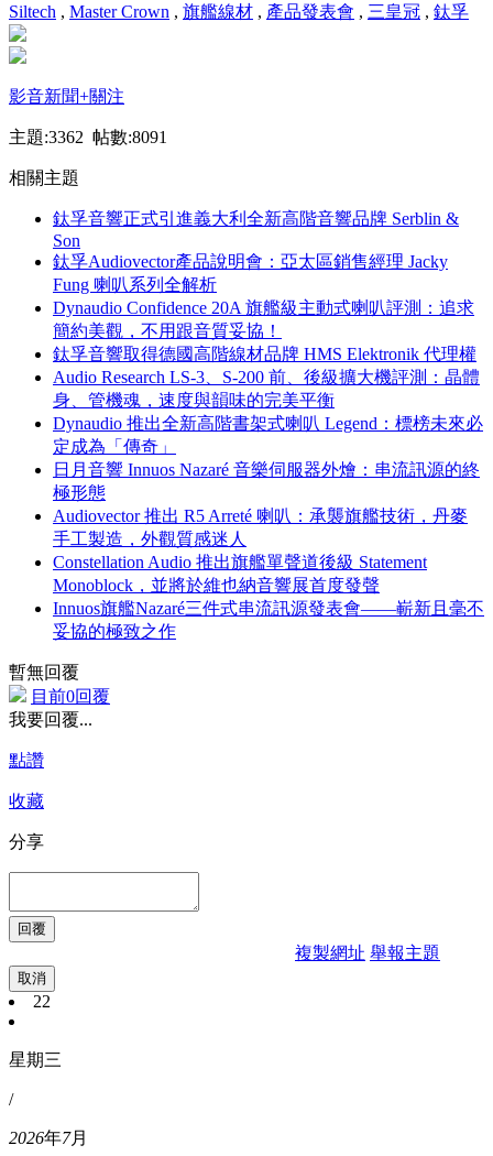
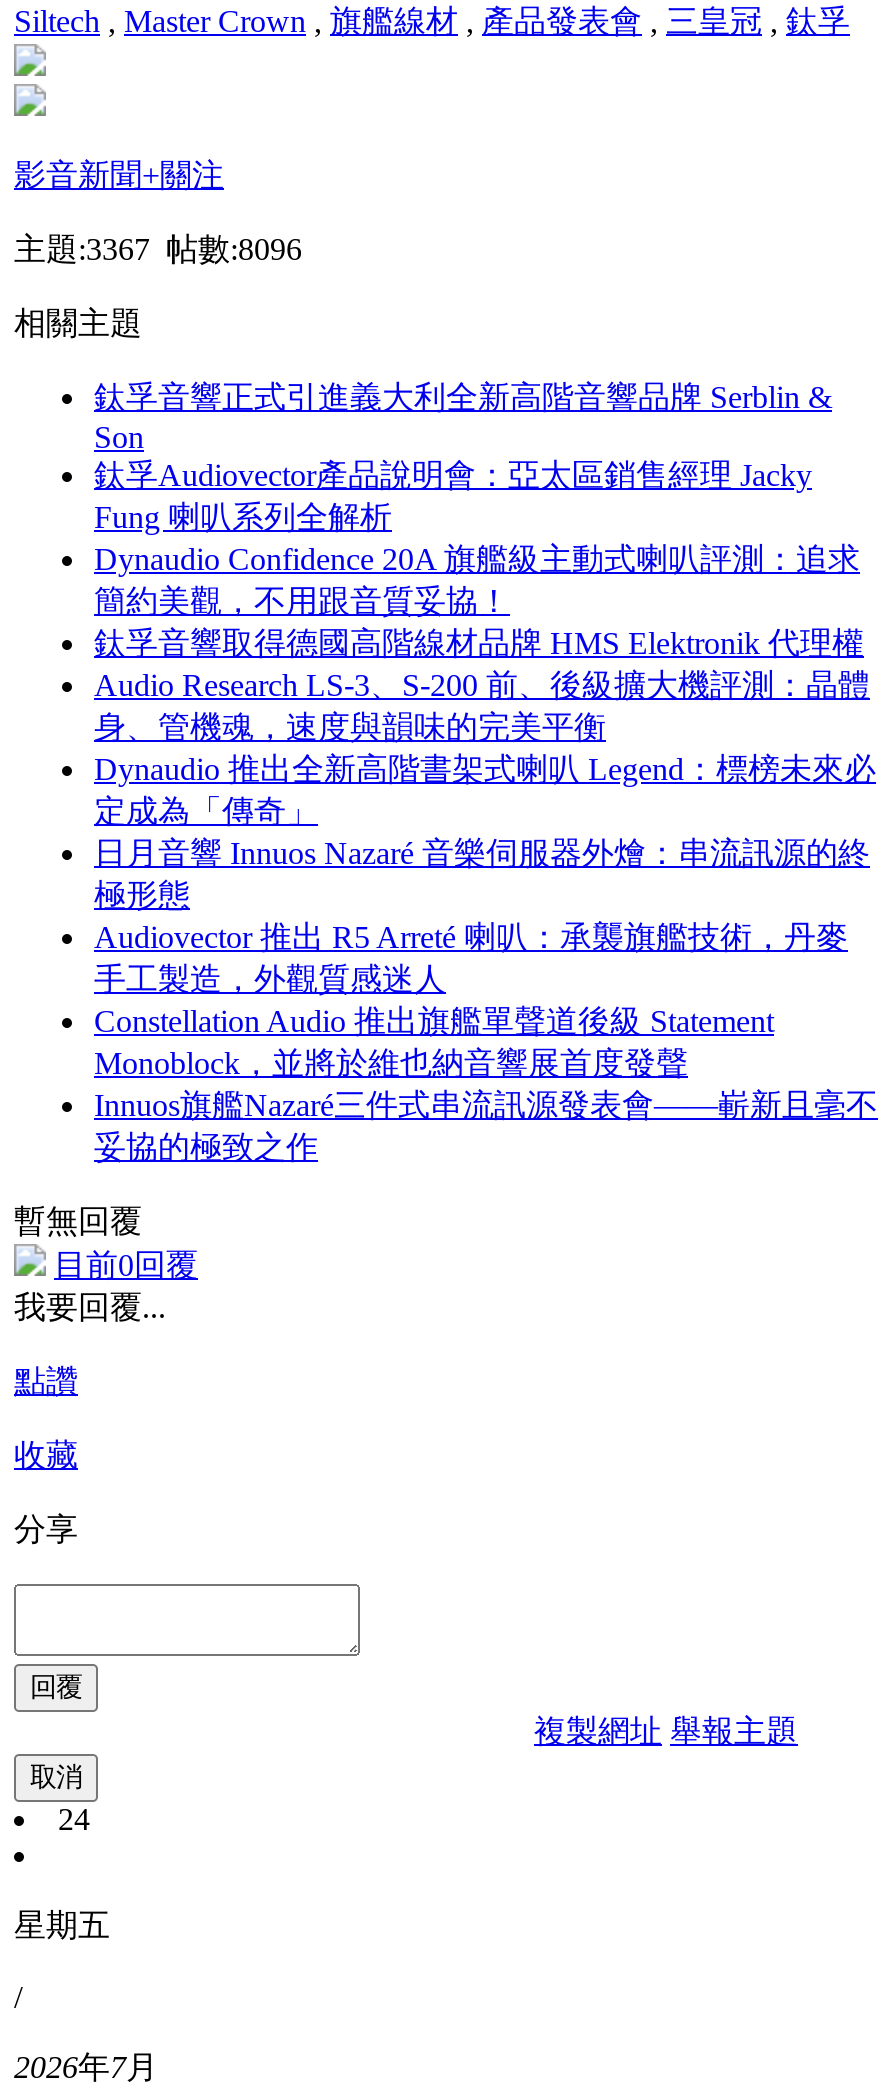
- 主題:3362 帖數:8091
+ 主題:3367 帖數:8096

- 22
+ 24

- 星期三
+ 星期五
